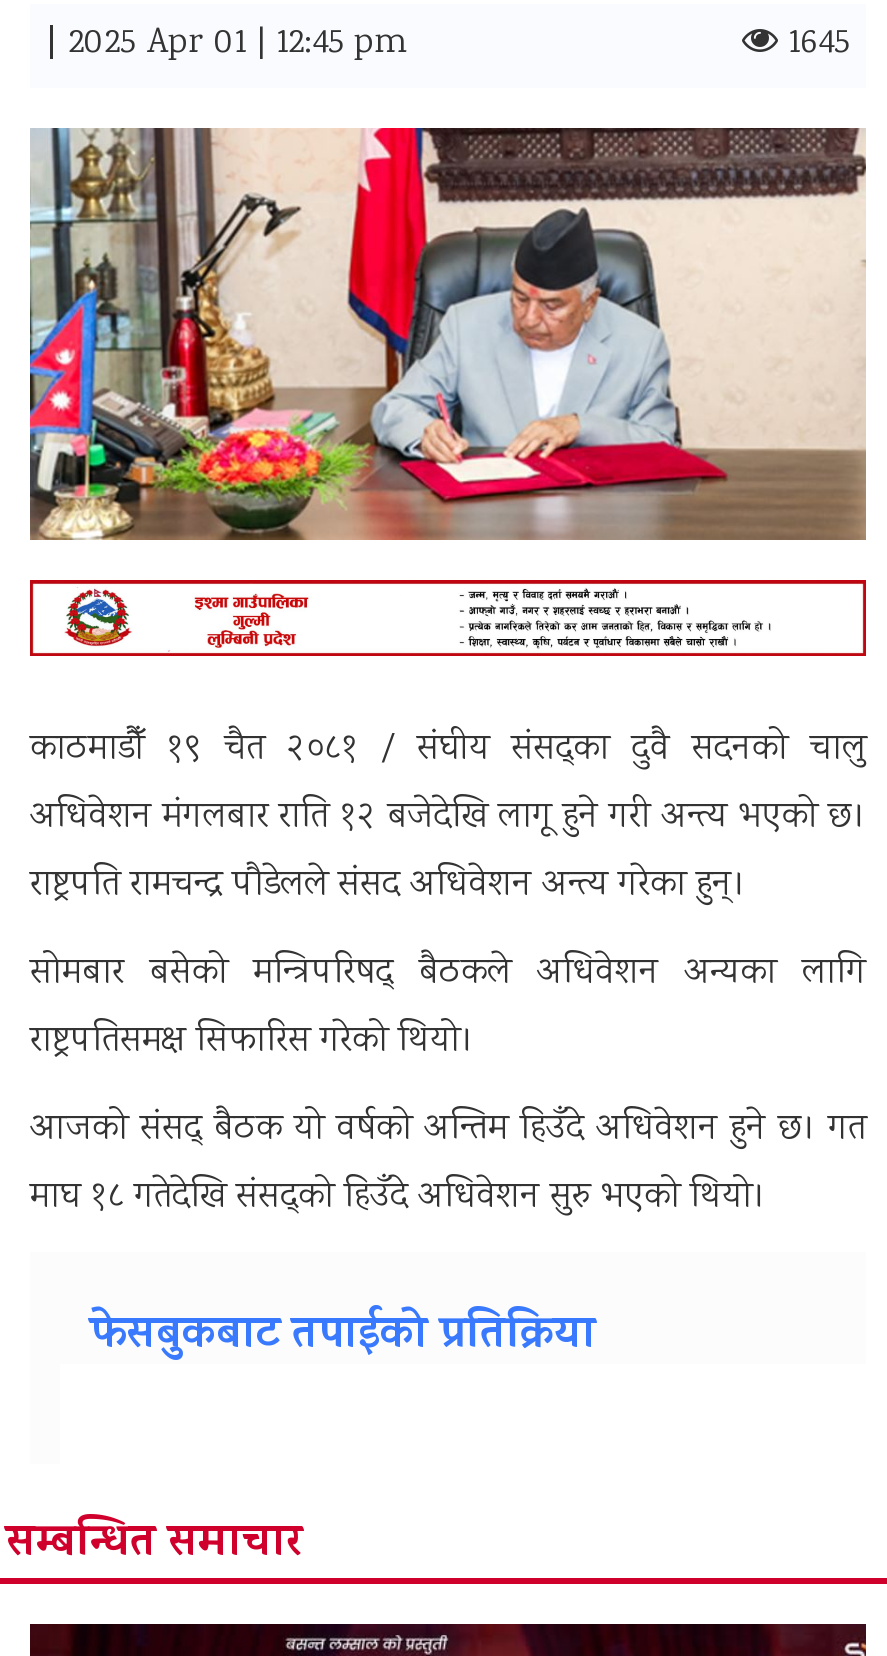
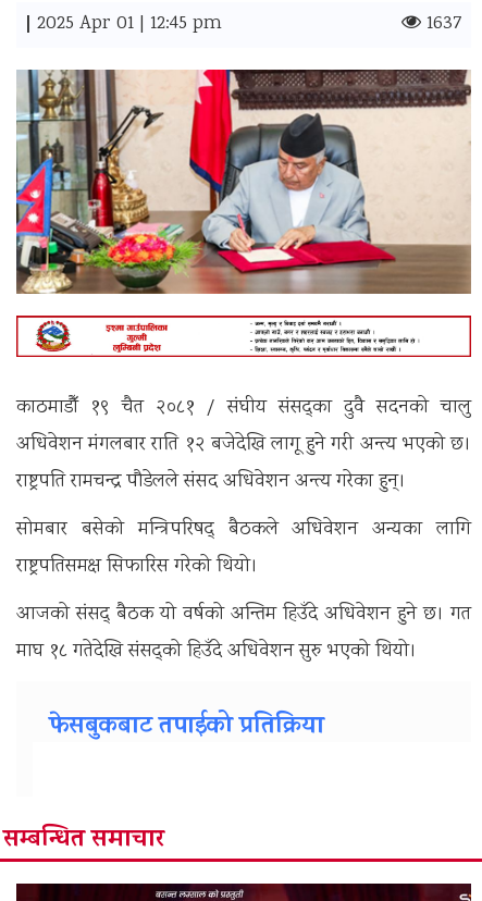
- 1645
+ 1637
